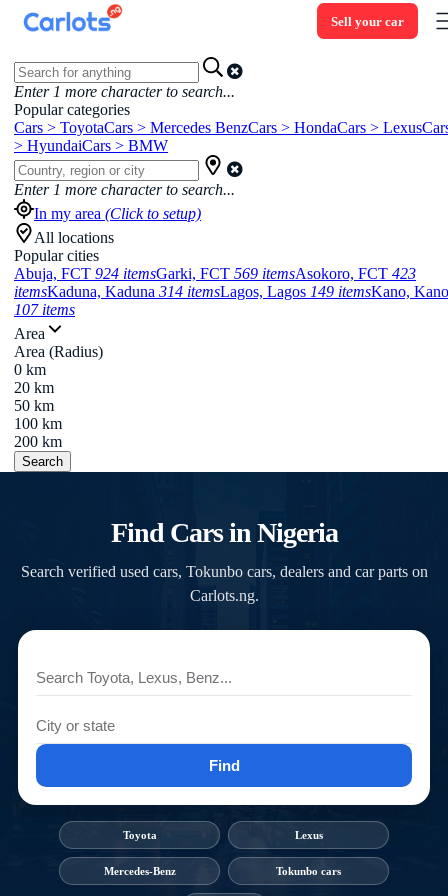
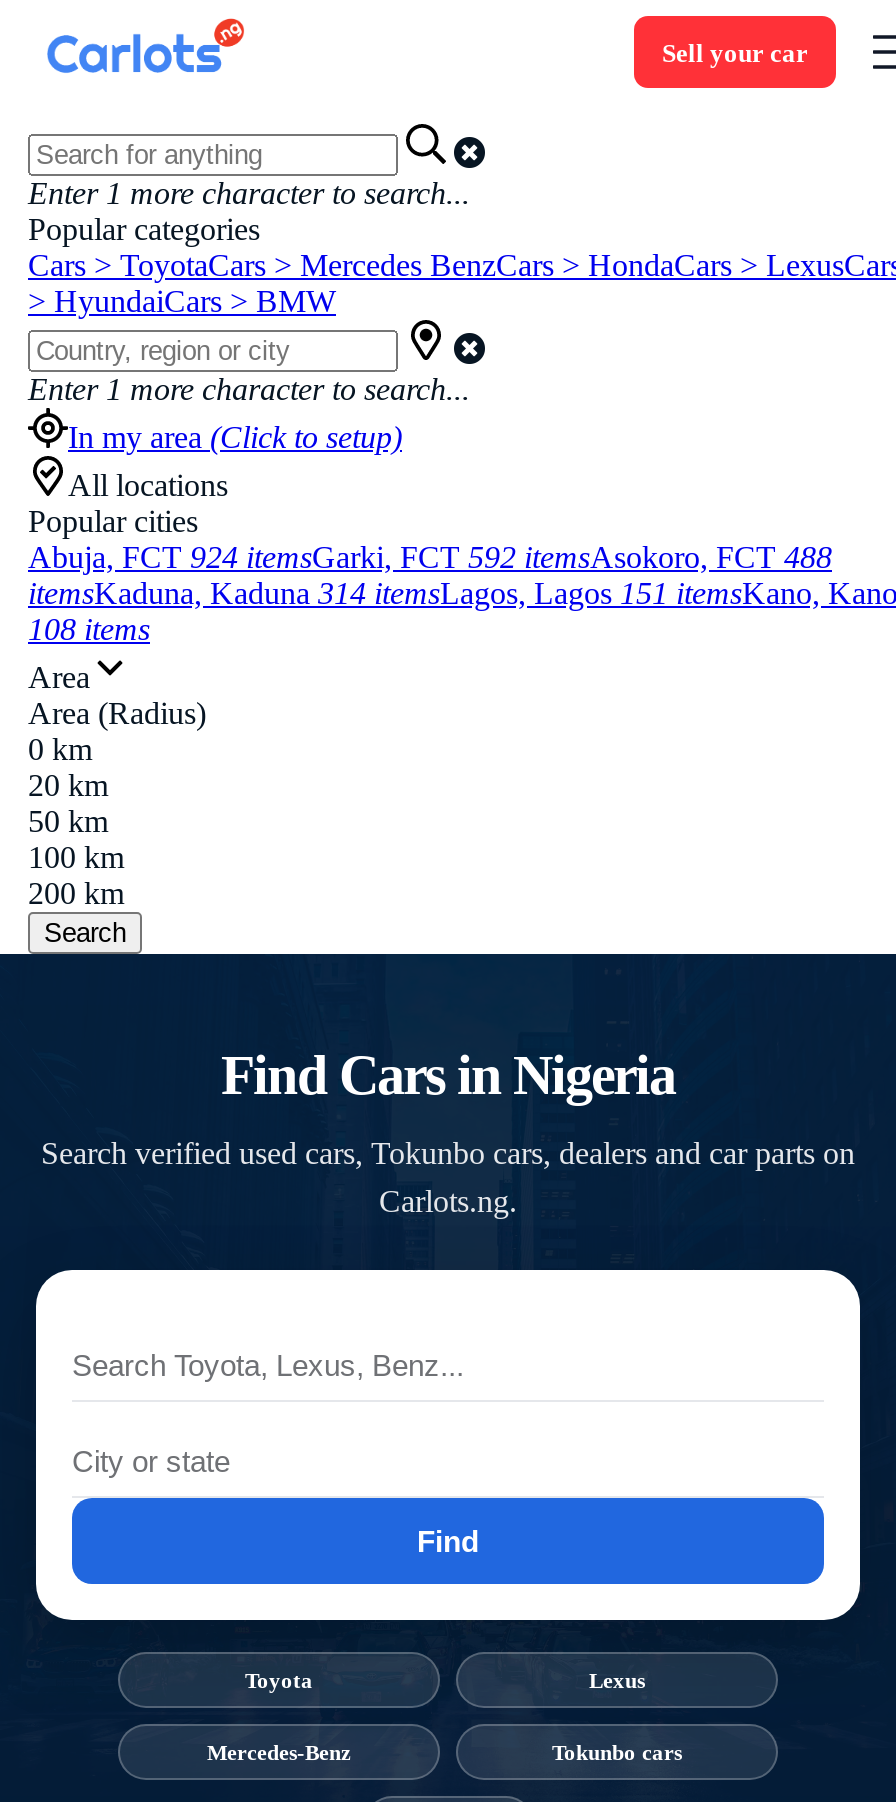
- Abuja, FCT 924 itemsGarki, FCT 569 itemsAsokoro, FCT 423
+ Abuja, FCT 924 itemsGarki, FCT 592 itemsAsokoro, FCT 488

- itemsKaduna, Kaduna 314 itemsLagos, Lagos 149 itemsKano, Kano
+ itemsKaduna, Kaduna 314 itemsLagos, Lagos 151 itemsKano, Kano

- 107 items
+ 108 items
